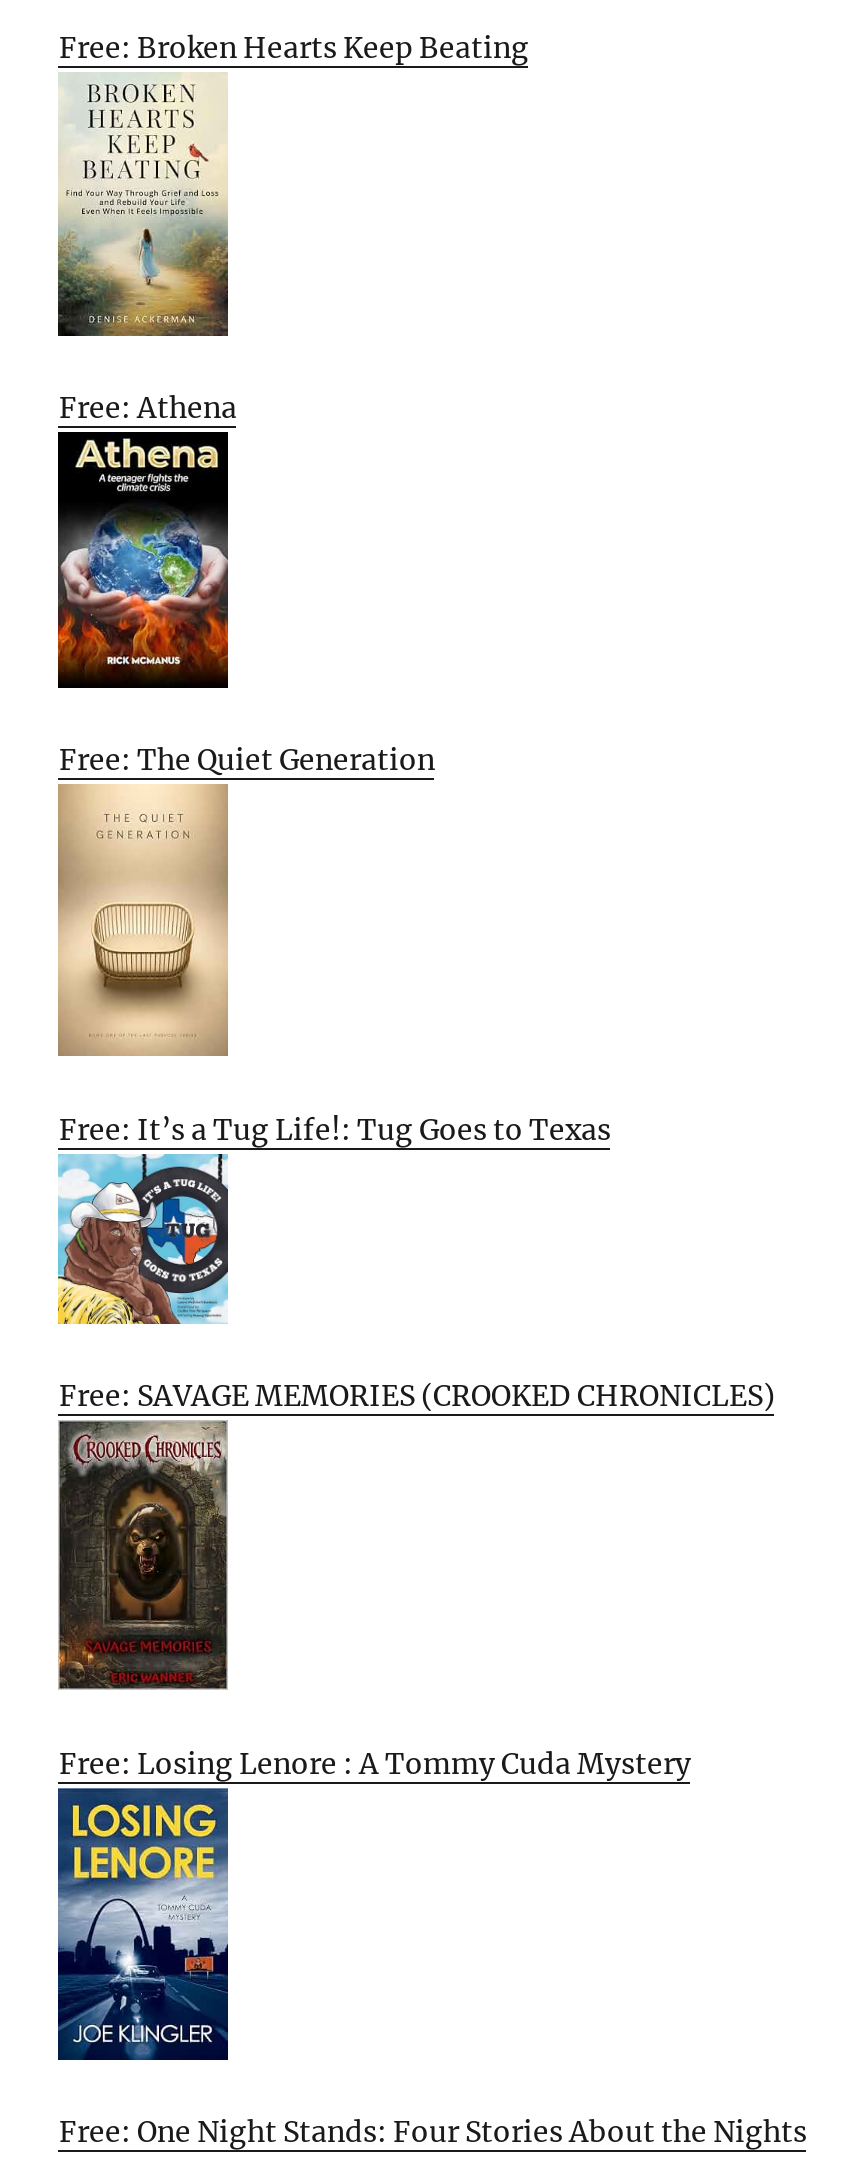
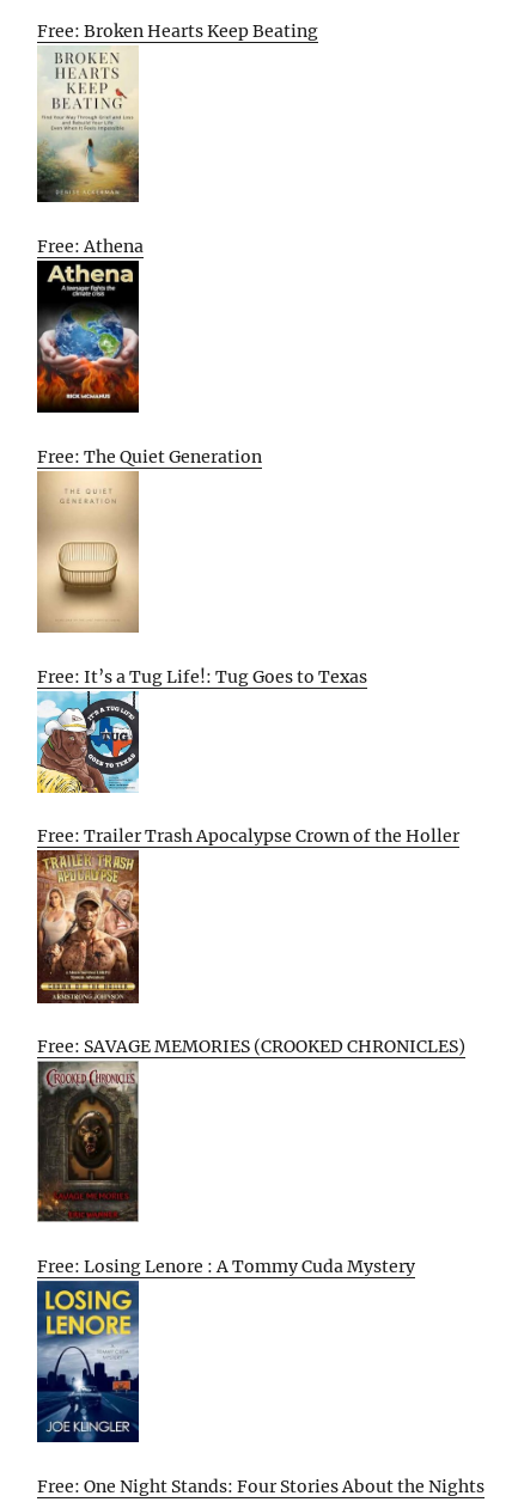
+ [image]

+ Free: Trailer Trash Apocalypse Crown of the Holler
